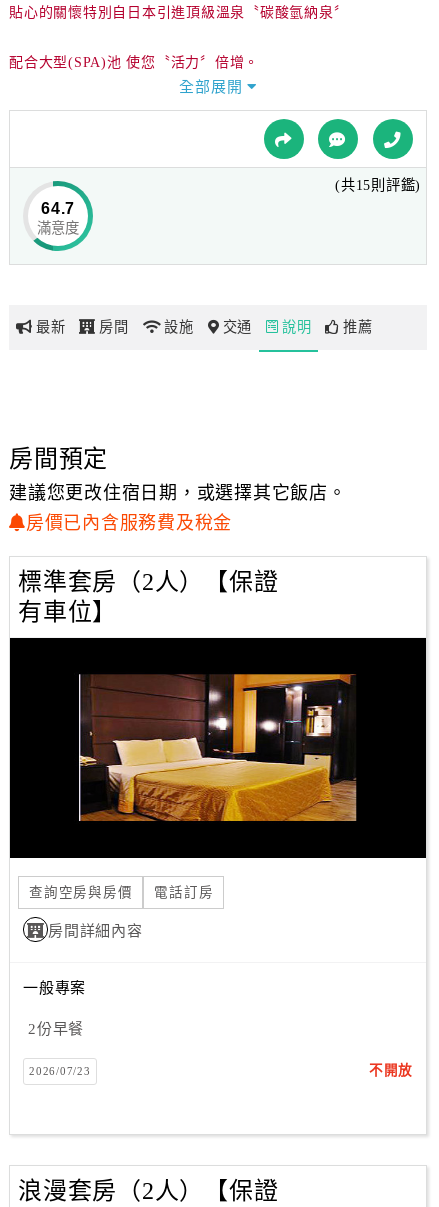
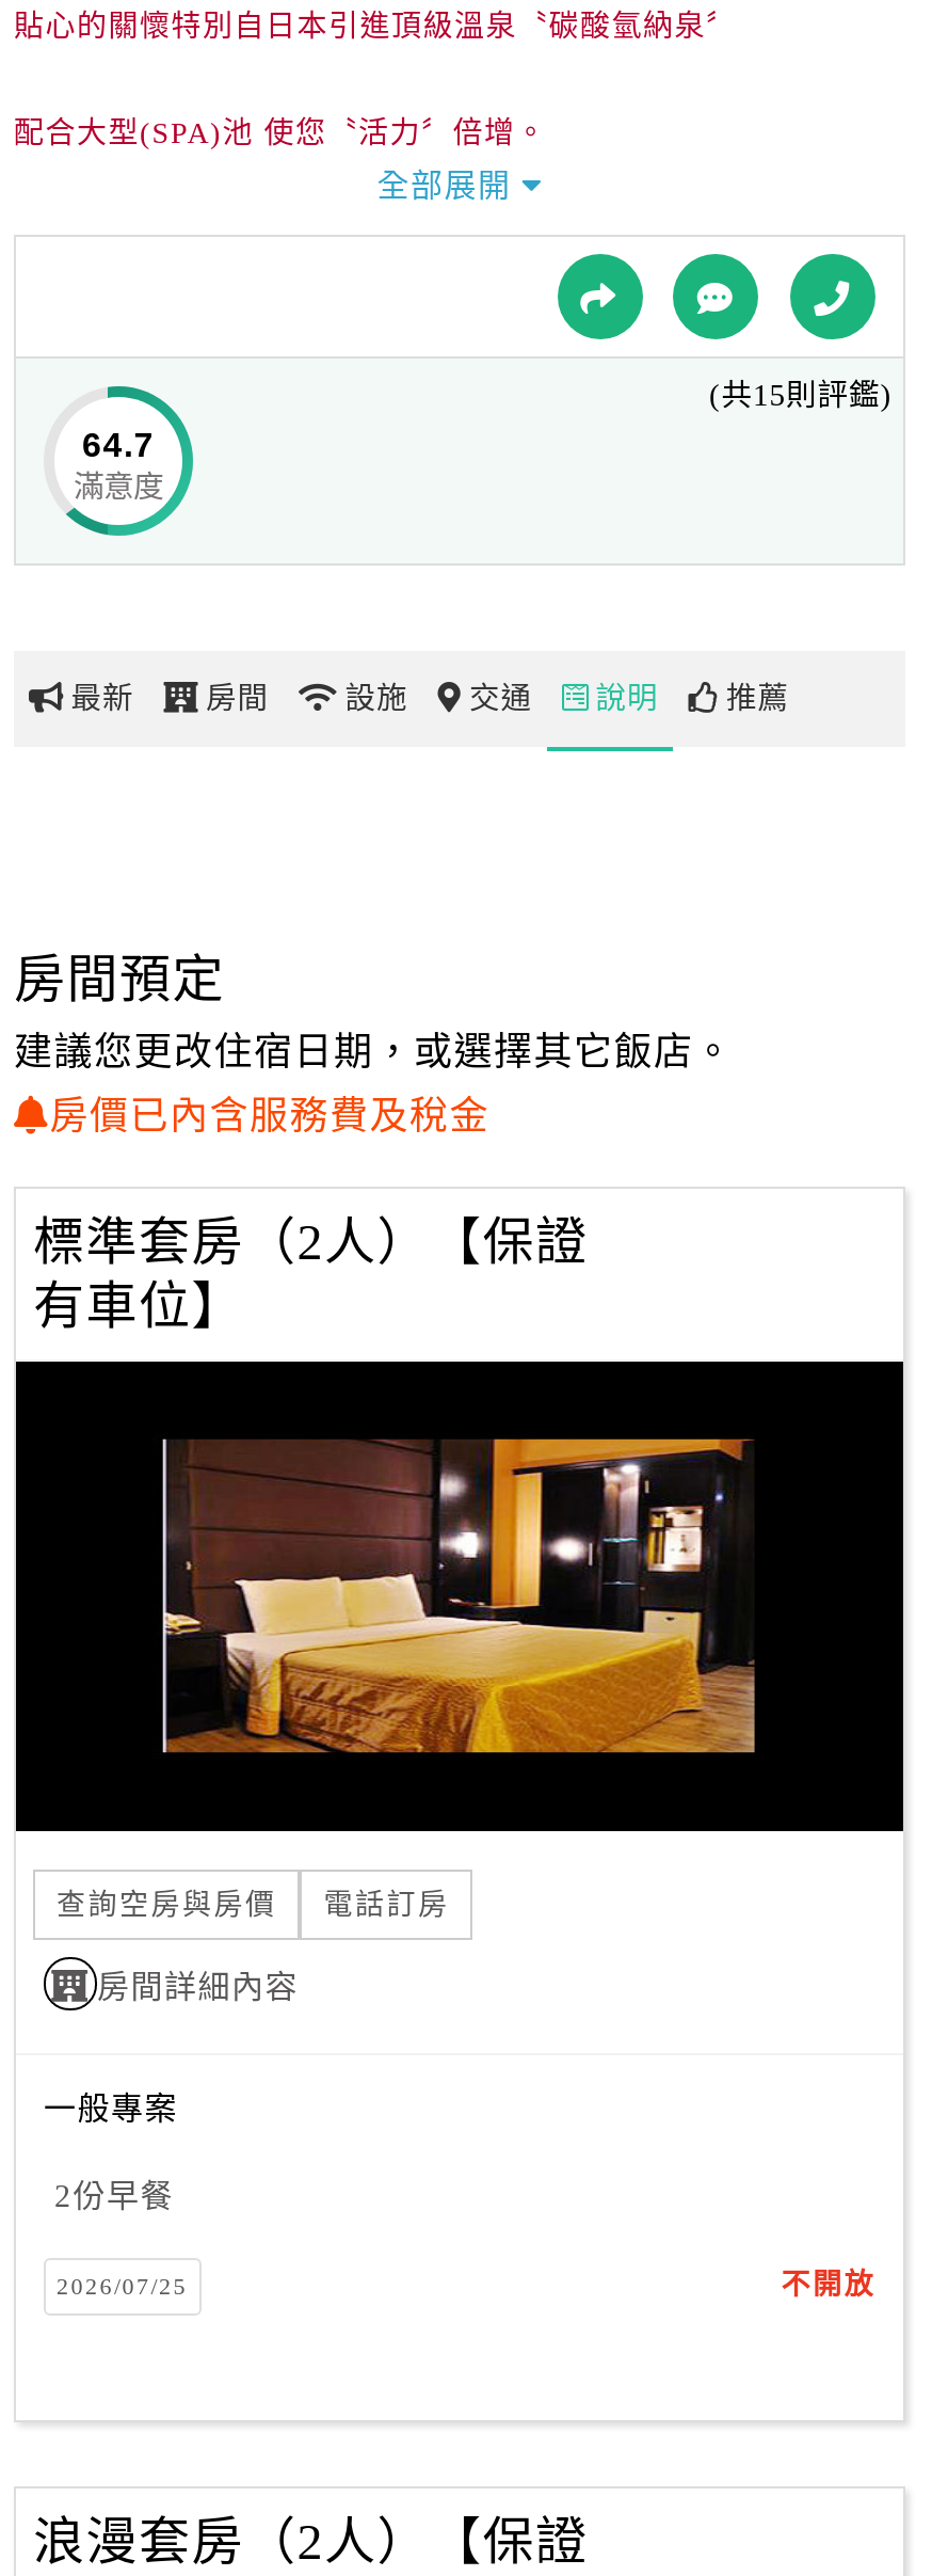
- 2026/07/23
+ 2026/07/25
